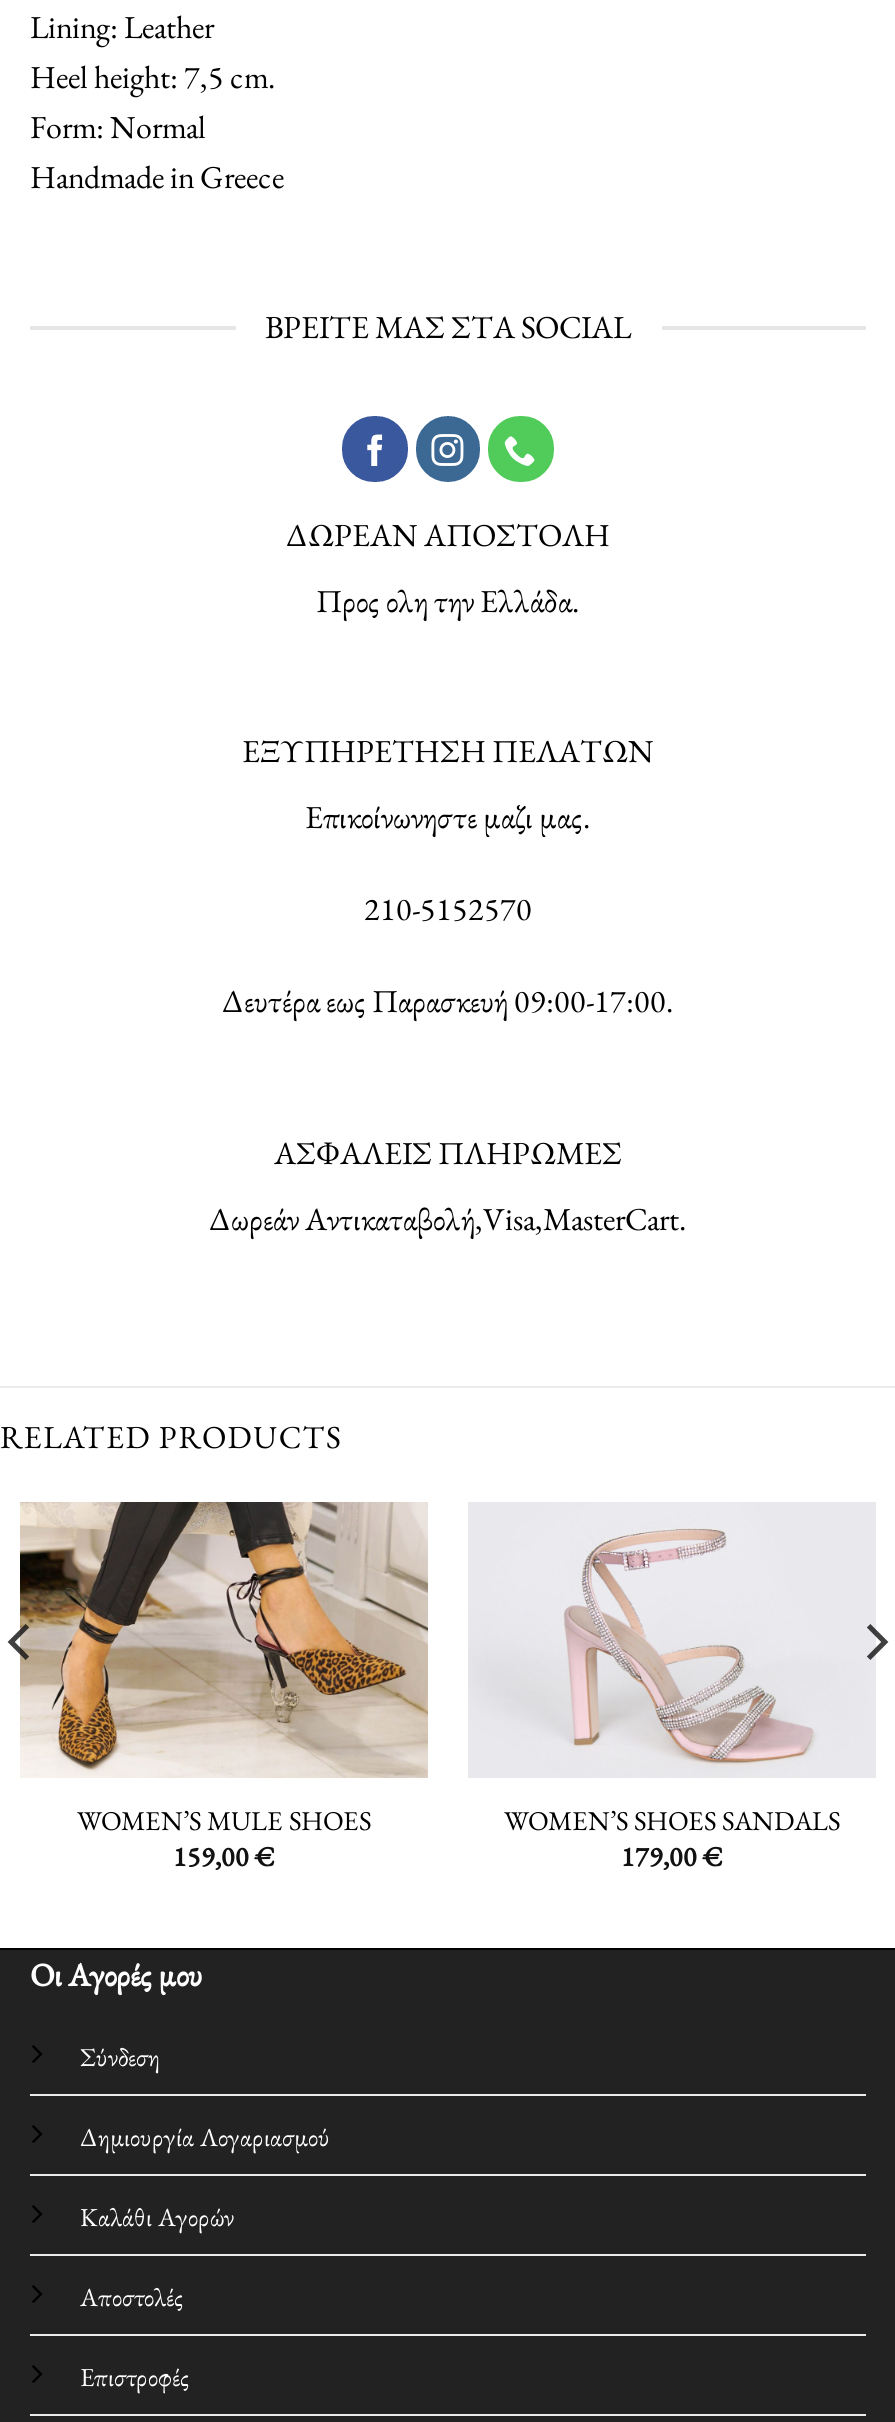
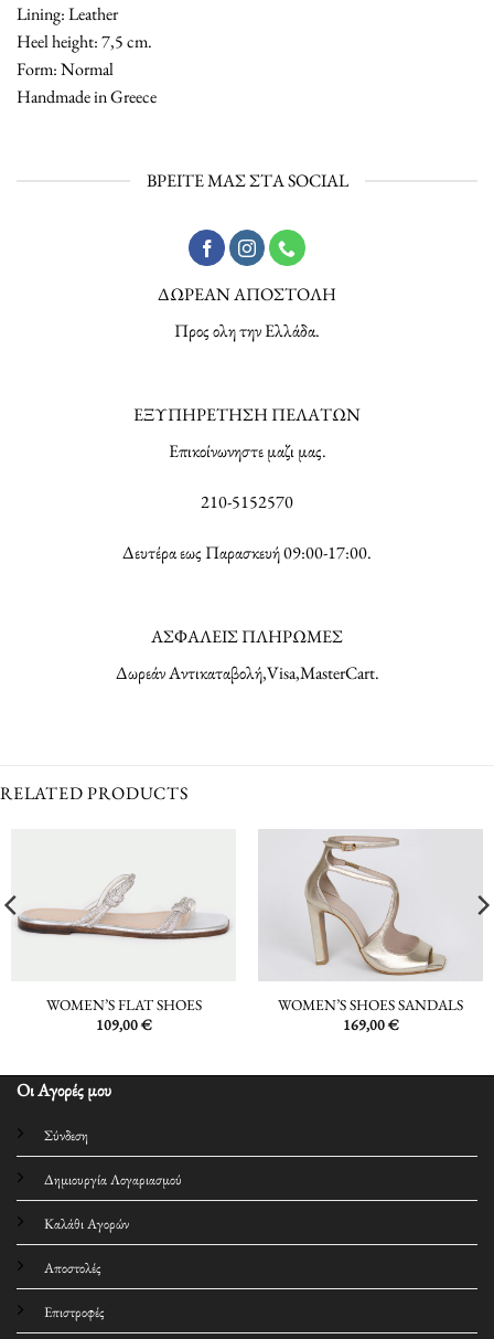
- [image]
- WOMEN’S MULE SHOES
+ [image]
+ WOMEN’S FLAT SHOES

- [image]
- 179,00€
+ [image]
+ 169,00€

- 159,00€
+ 109,00€
